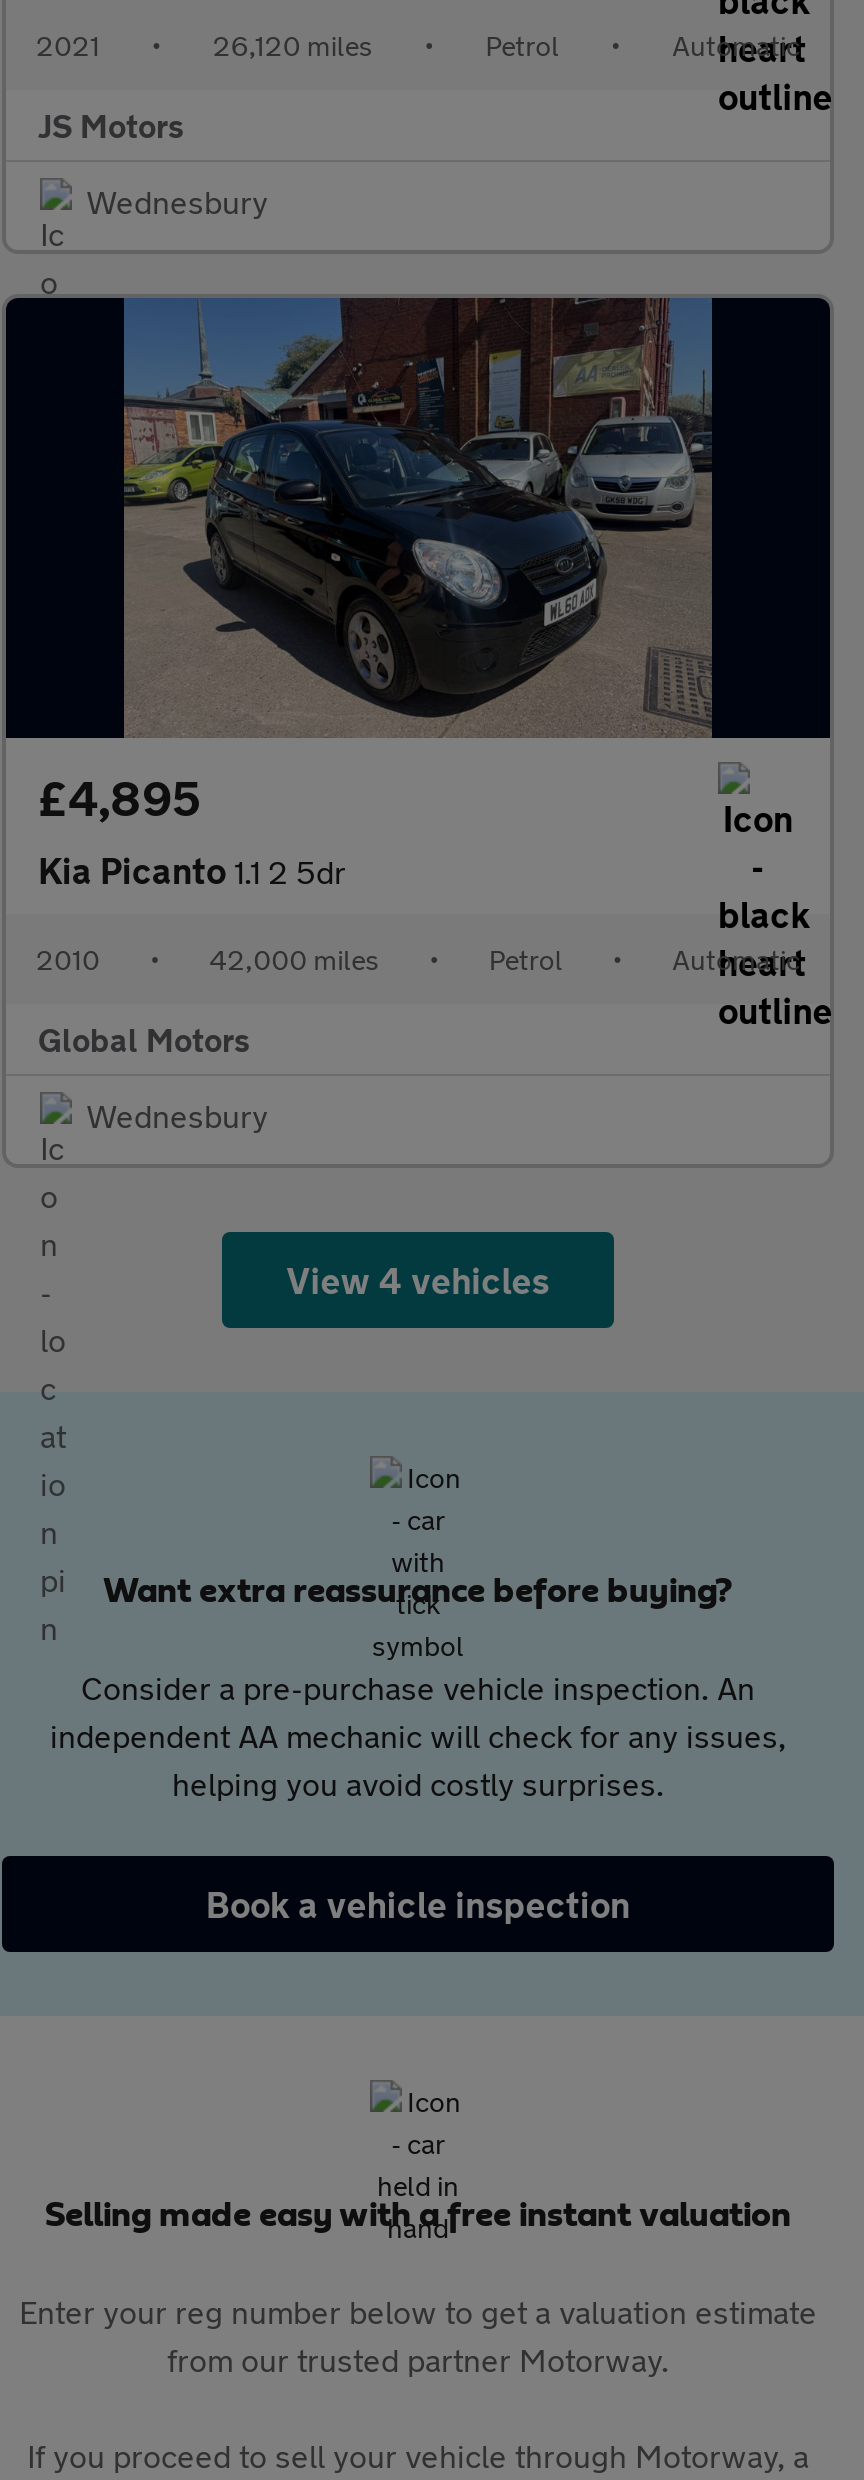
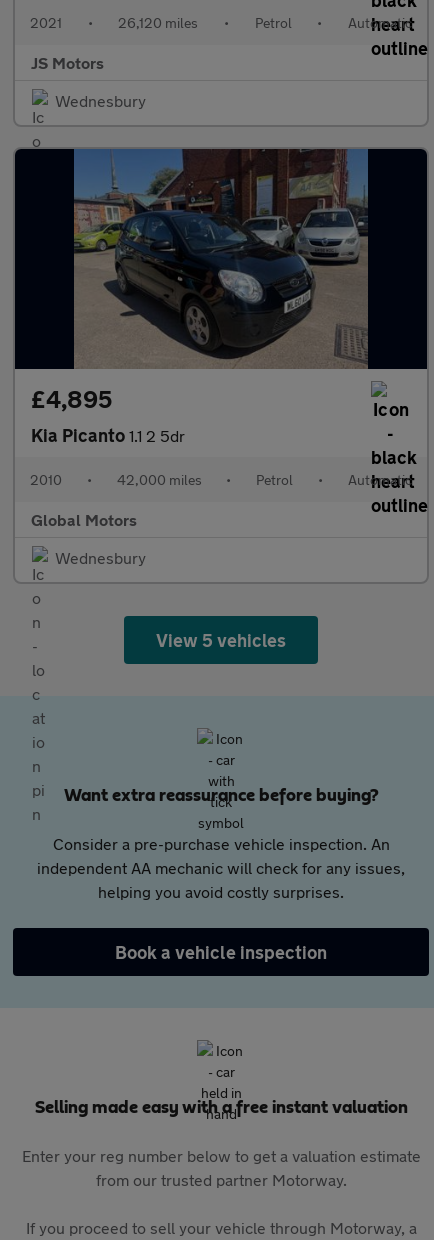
- View 4 vehicles
+ View 5 vehicles
